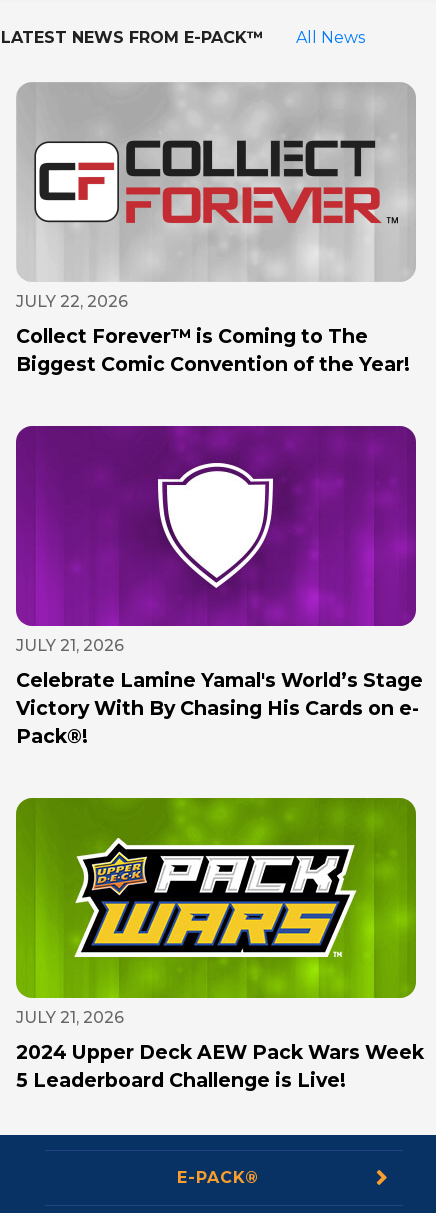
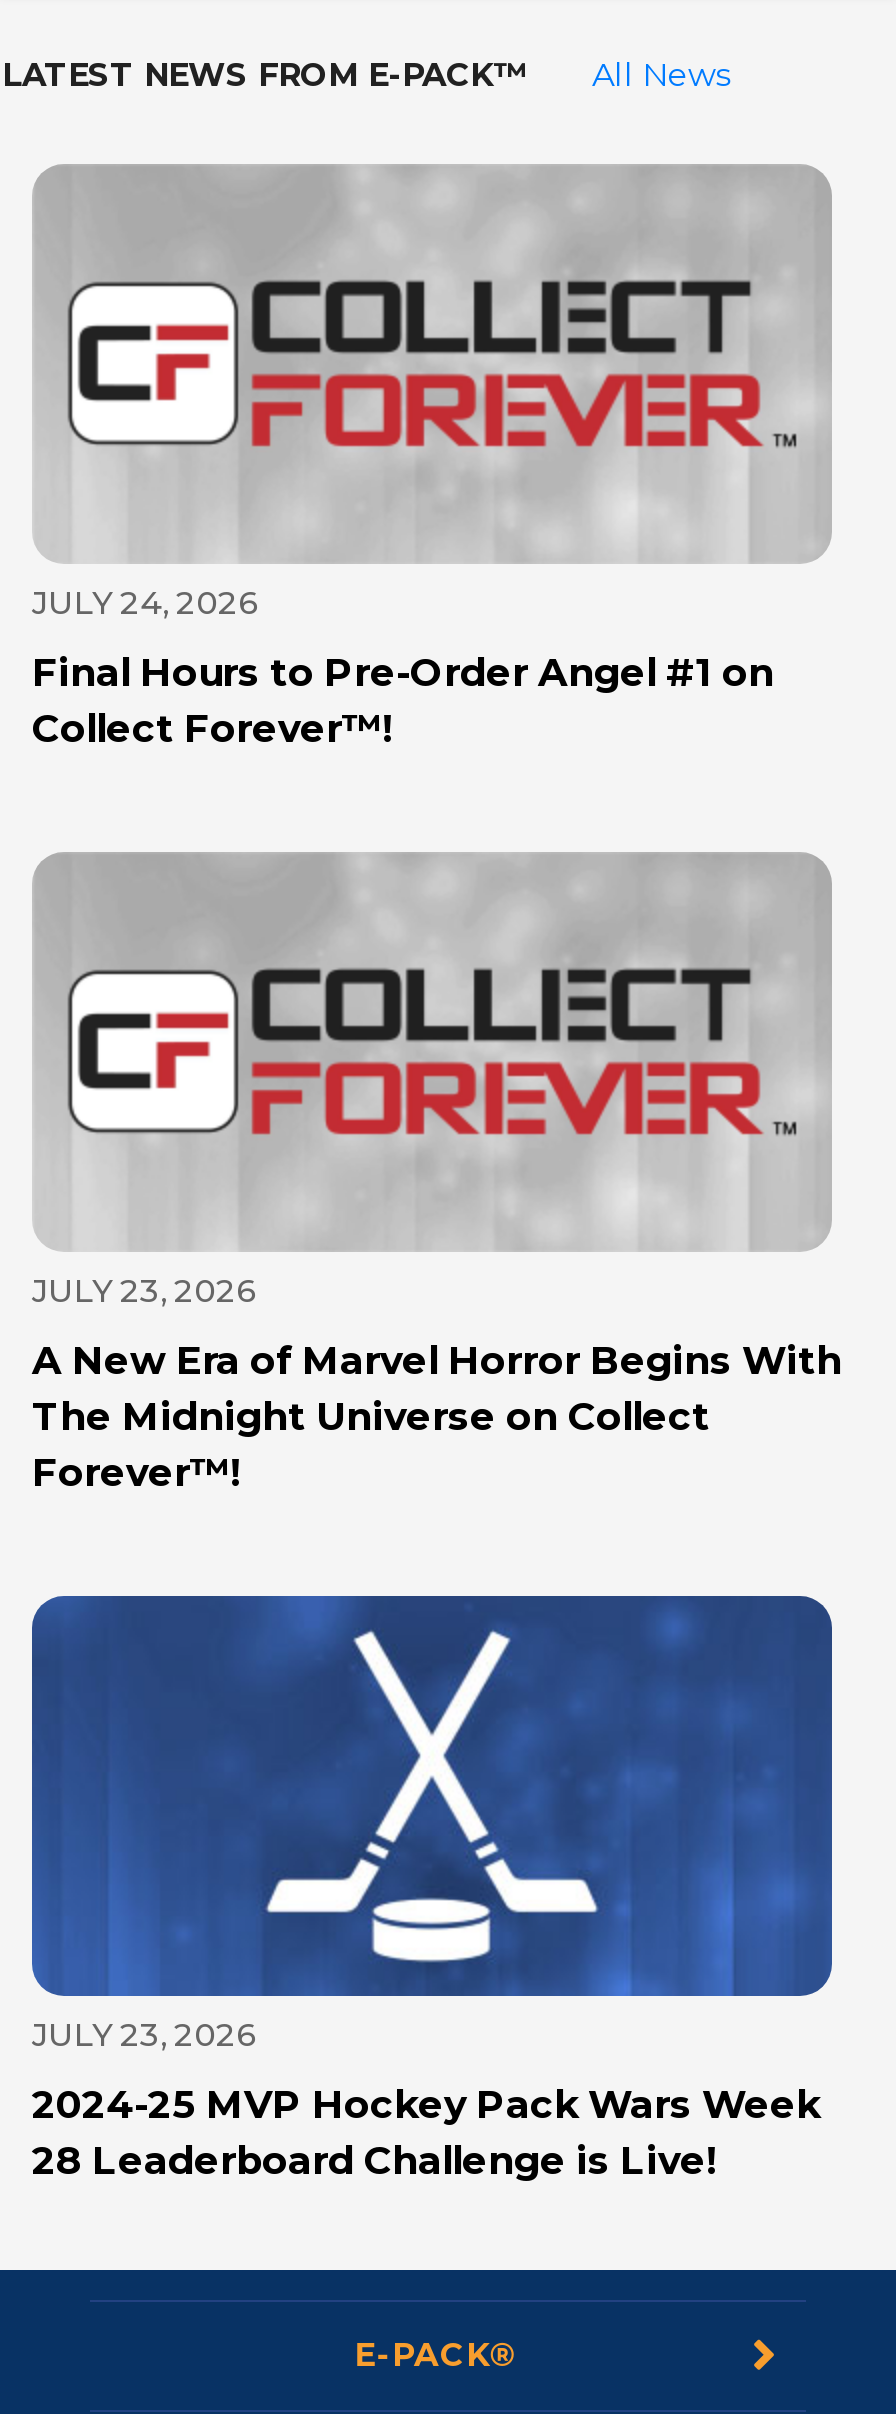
- JULY 22, 2026
+ JULY 24, 2026

- Collect Forever™ is Coming to The
- Biggest Comic Convention of the Year!
+ Final Hours to Pre-Order Angel #1 on
+ Collect Forever™!

- [image]
- JULY 21, 2026
+ [image]
+ JULY 23, 2026

- Celebrate Lamine Yamal's World’s Stage
- Victory With By Chasing His Cards on e-
- Pack®!
+ A New Era of Marvel Horror Begins With
+ The Midnight Universe on Collect
+ Forever™!

- [image]
- JULY 21, 2026
+ [image]
+ JULY 23, 2026

- 2024 Upper Deck AEW Pack Wars Week
- 5 Leaderboard Challenge is Live!
+ 2024-25 MVP Hockey Pack Wars Week
+ 28 Leaderboard Challenge is Live!
